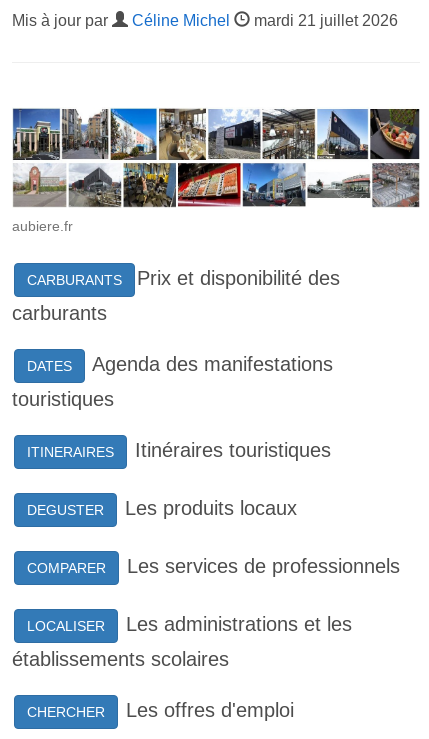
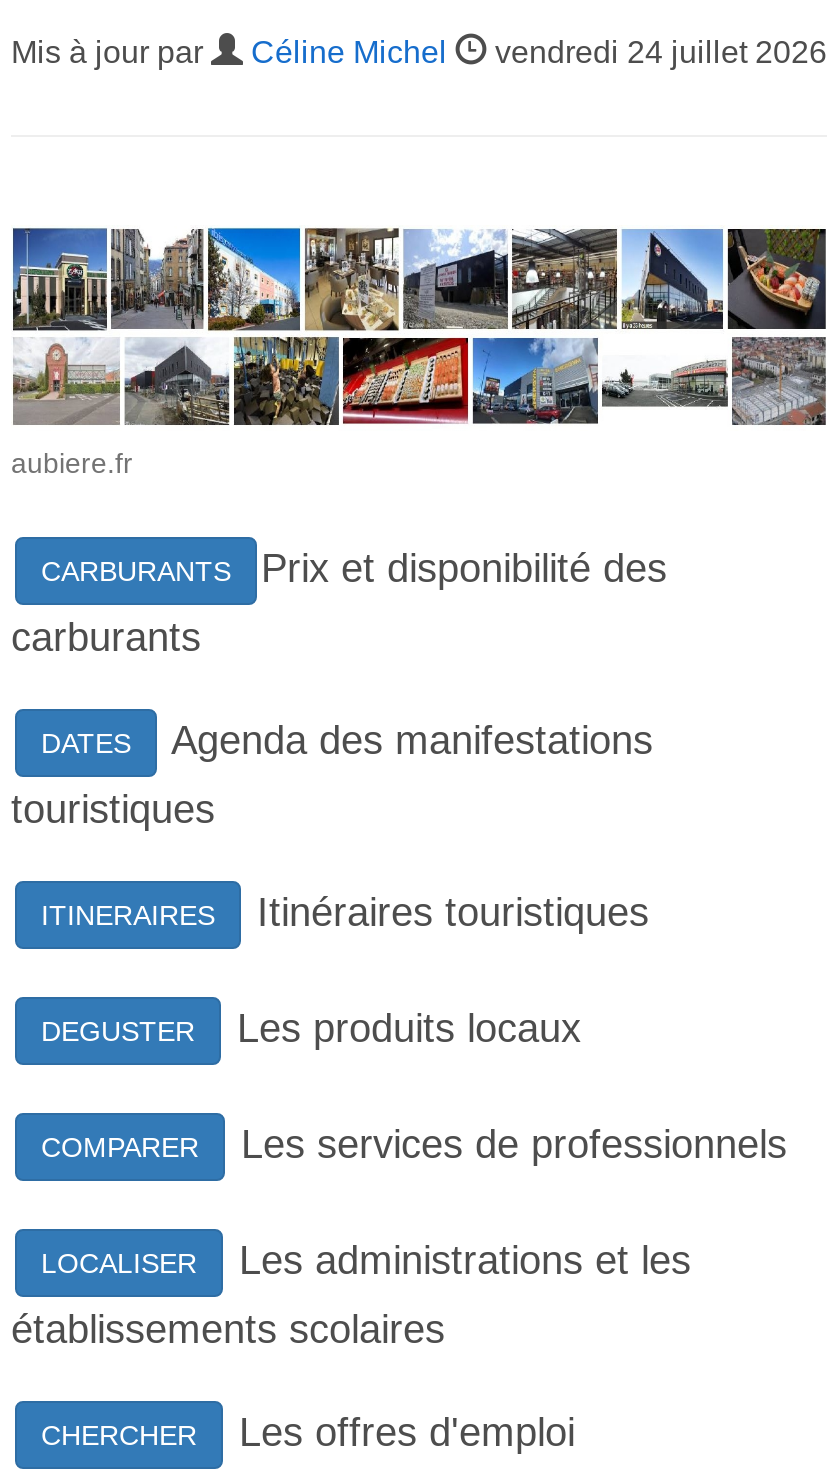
- mardi 21 juillet 2026
+ vendredi 24 juillet 2026
